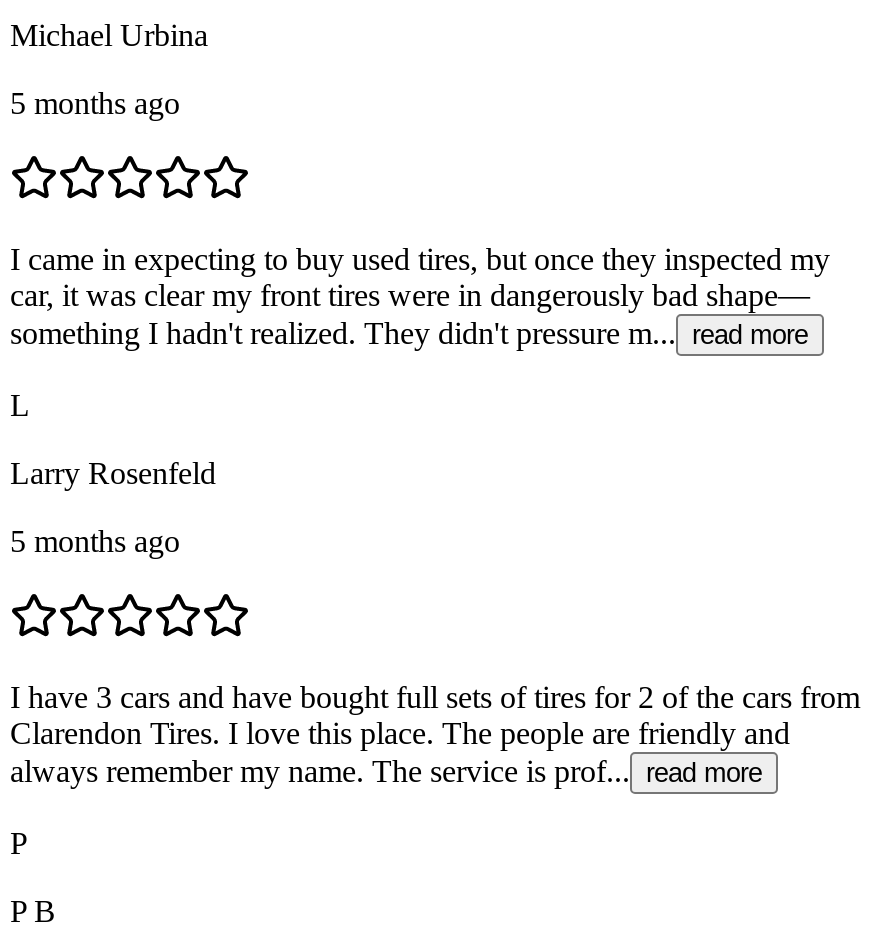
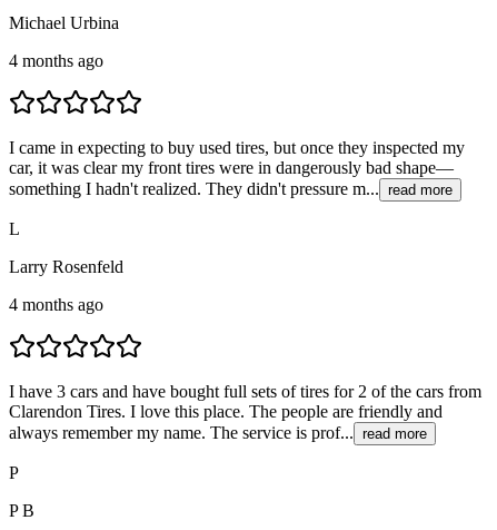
- 5 months ago
+ 4 months ago

- 5 months ago
+ 4 months ago
